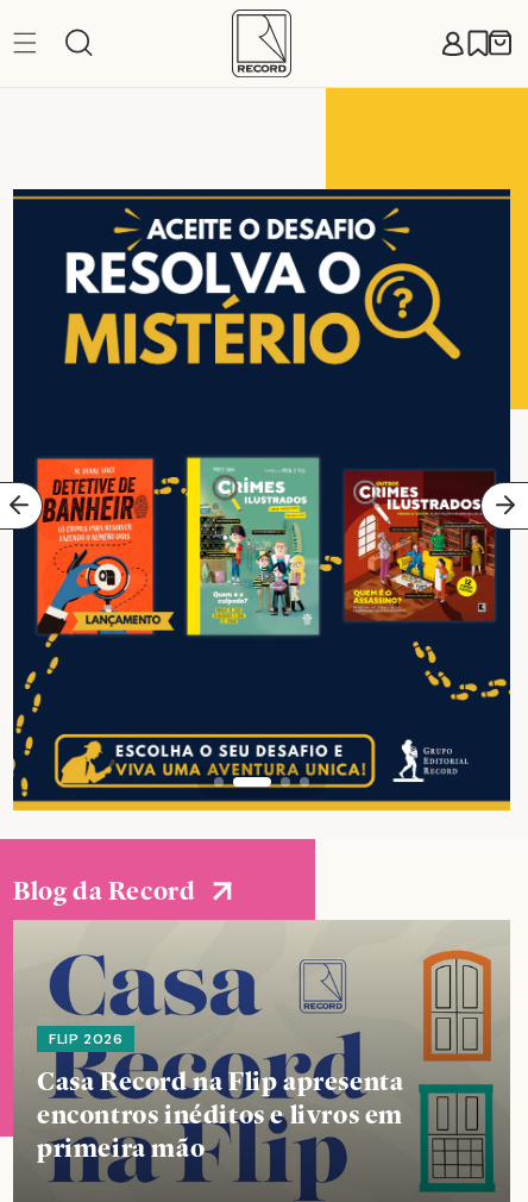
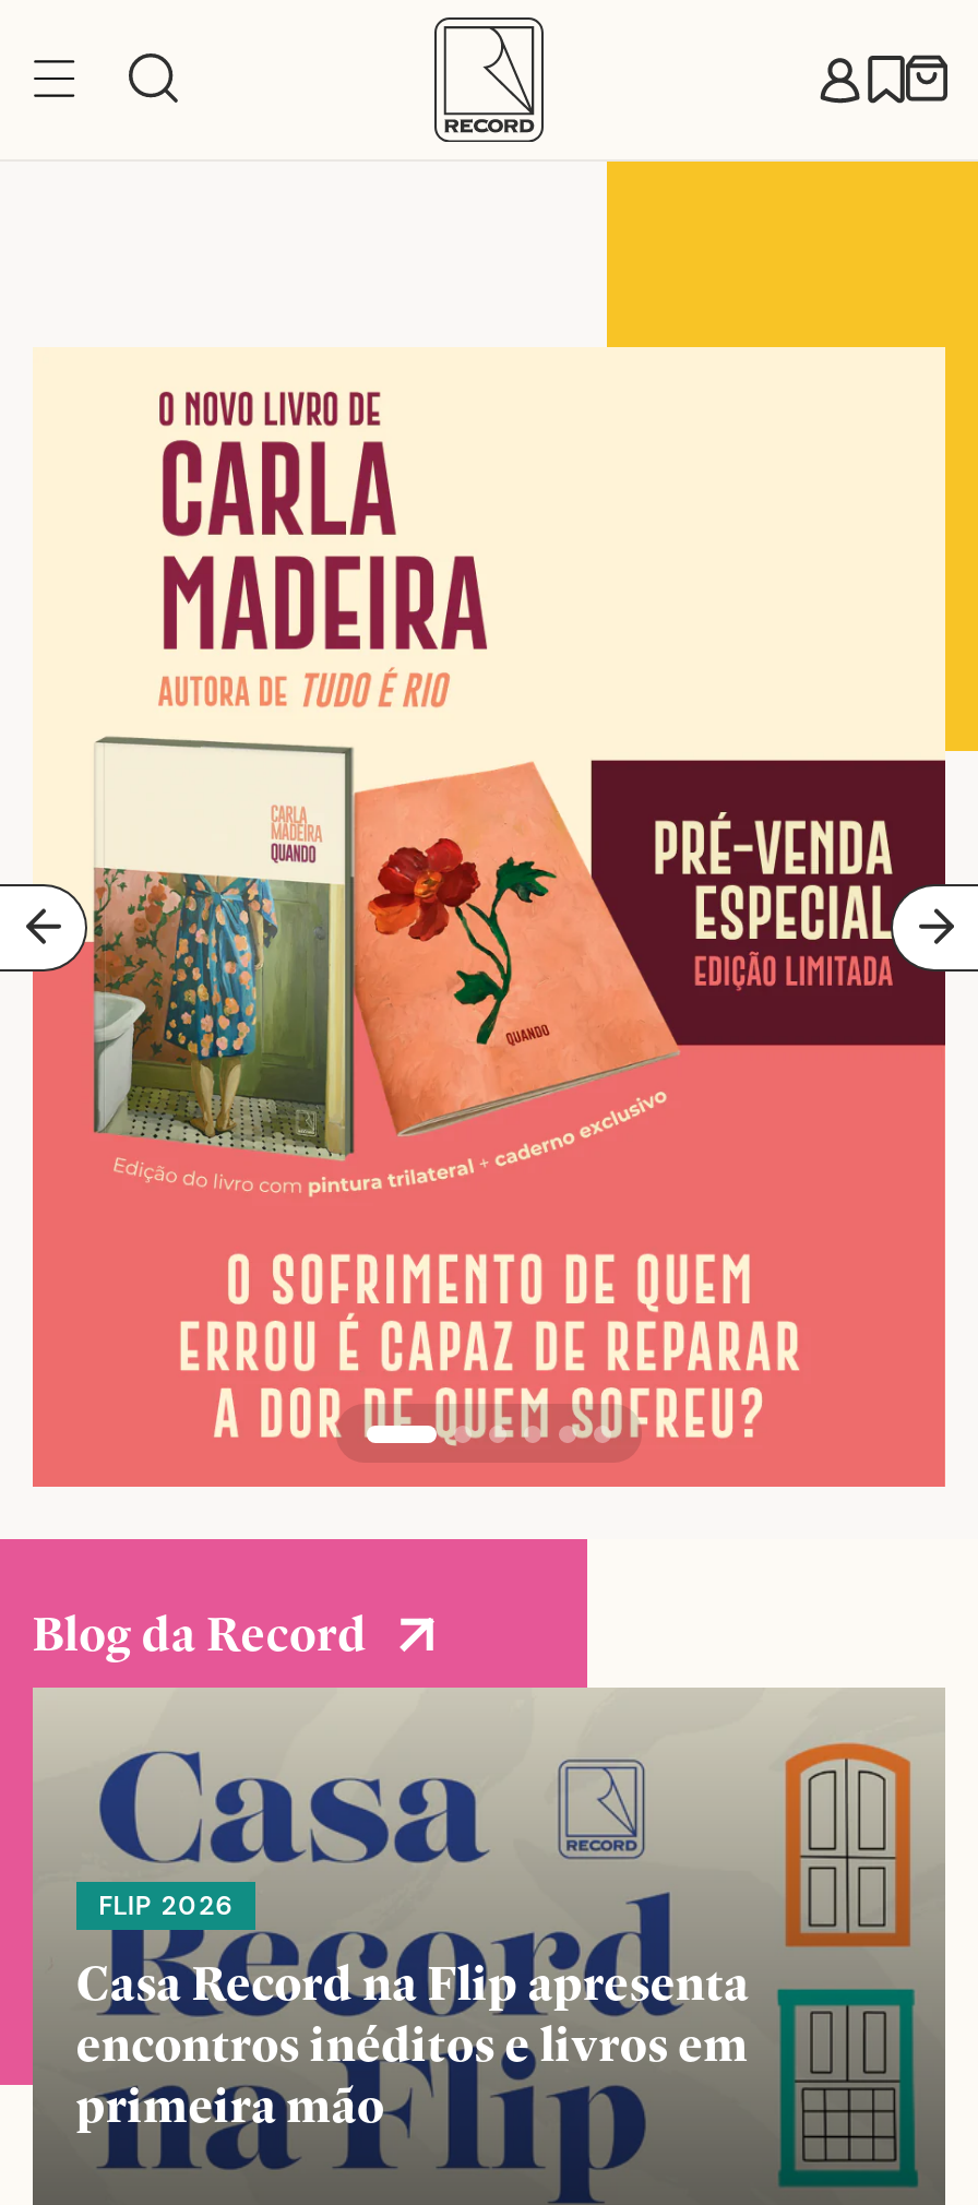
- [image]
+ [image]
